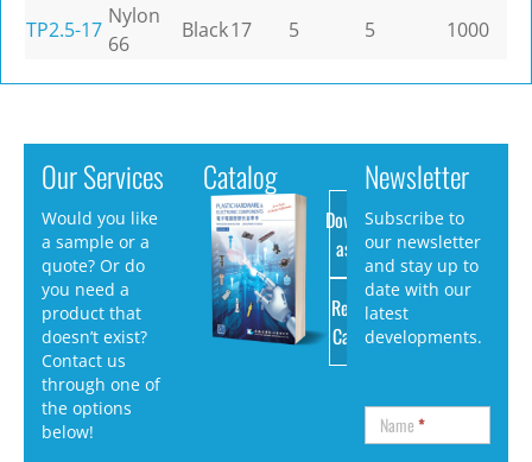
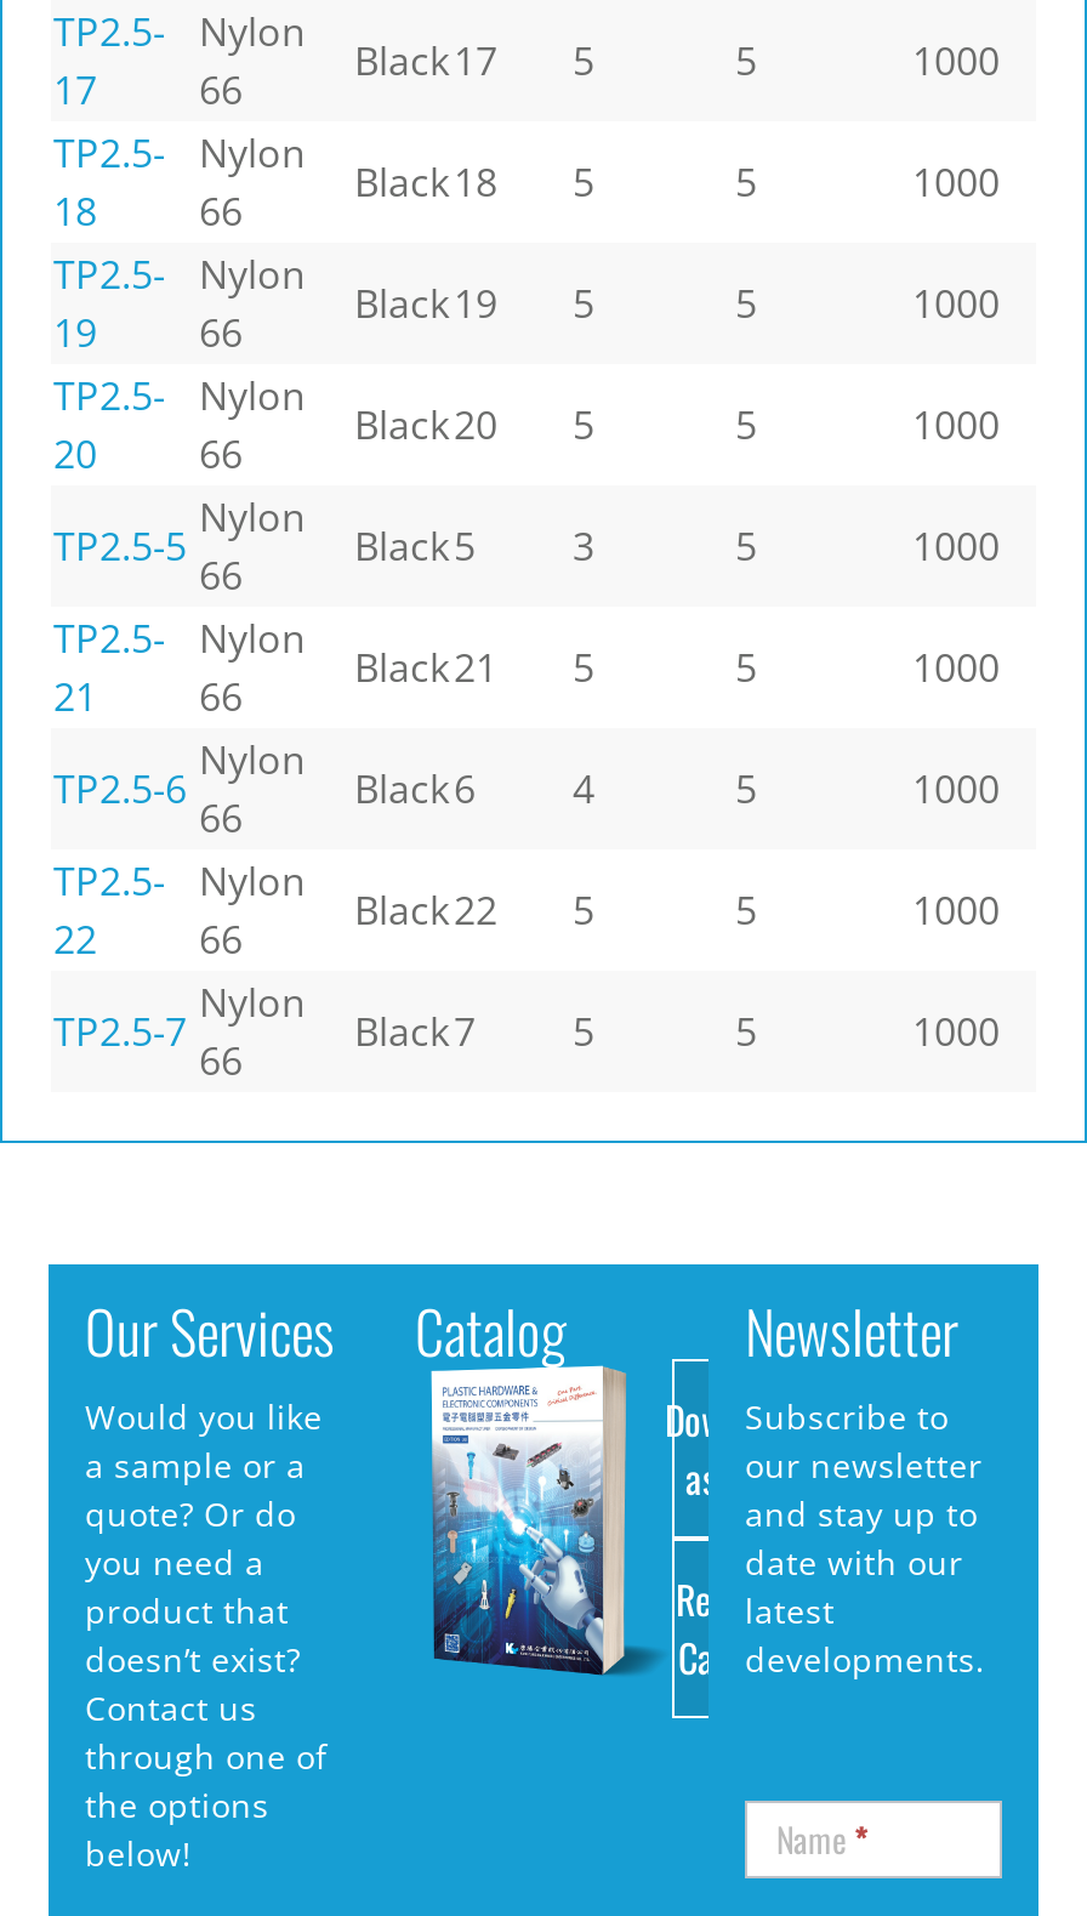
+ 5
+ 5
+ 1000
+ TP2.5-
+ 18

+ Black 7

+ Black 18
+ 5
+ 5
+ 1000
+ TP2.5-
+ 19

+ Black 19
+ 5
+ 5
+ 1000
+ TP2.5-
+ 20

+ Black 20
+ 5
+ 5
+ 1000
+ TP2.5-5

+ Black 5
+ 3
+ 5
+ 1000
+ TP2.5-
+ 21

+ Black 21
+ 5
+ 5
+ 1000
+ TP2.5-6

+ Black 6
+ 4
+ 5
+ 1000
+ TP2.5-
+ 22

+ Black 22
+ 5
+ 5
+ 1000
+ TP2.5-7

+ Nylon
+ 66

+ Nylon
+ 66

+ Nylon
+ 66

+ Nylon
+ 66

+ Nylon
+ 66

+ Nylon
+ 66

+ Nylon
+ 66

+ Nylon
+ 66
